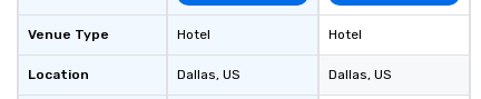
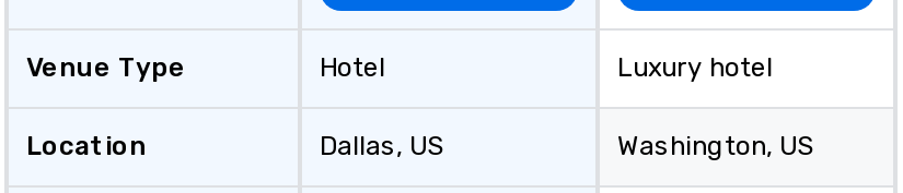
- Hotel
+ Luxury hotel

- Dallas, US
+ Washington, US
